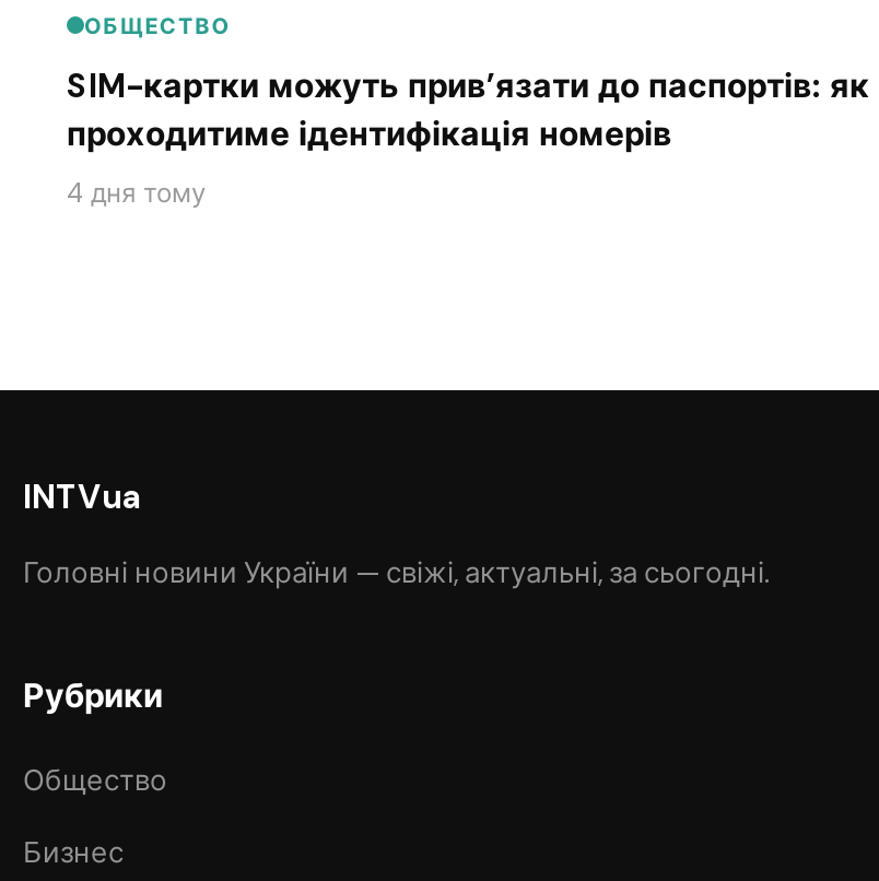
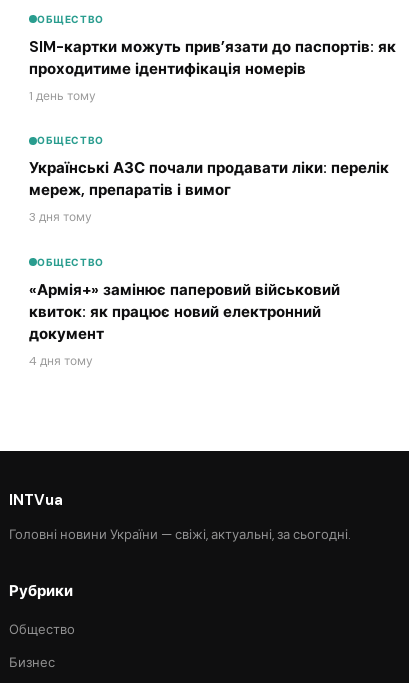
+ 1 день тому
+ ОБЩЕСТВО
+ Українські АЗС почали продавати ліки: перелік
+ мереж, препаратів і вимог
+ 3 дня тому
+ ОБЩЕСТВО
+ «Армія+» замінює паперовий військовий
+ квиток: як працює новий електронний
+ документ
